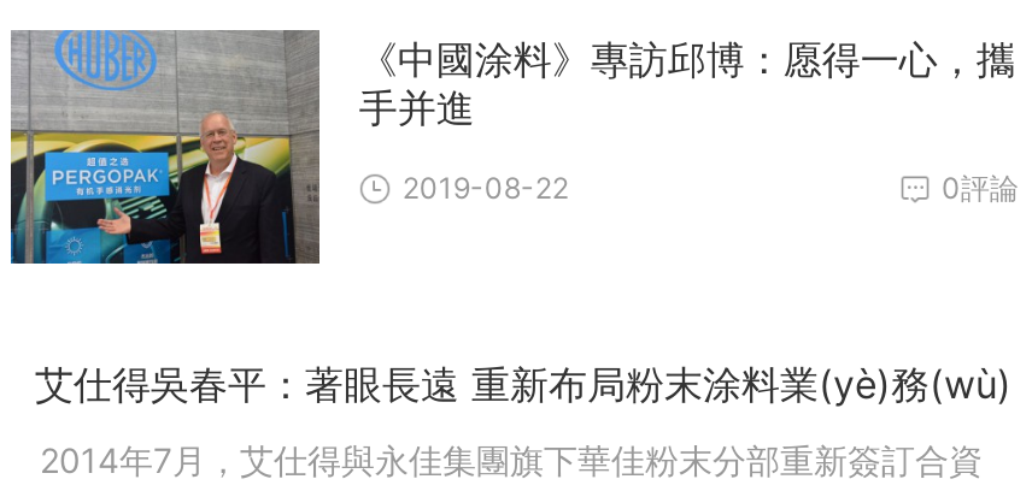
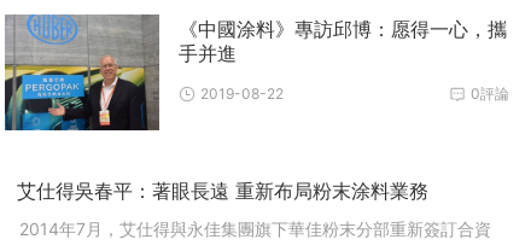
- 艾仕得吳春平：著眼長遠 重新布局粉末涂料業(yè)務(wù)
+ 艾仕得吳春平：著眼長遠 重新布局粉末涂料業務
